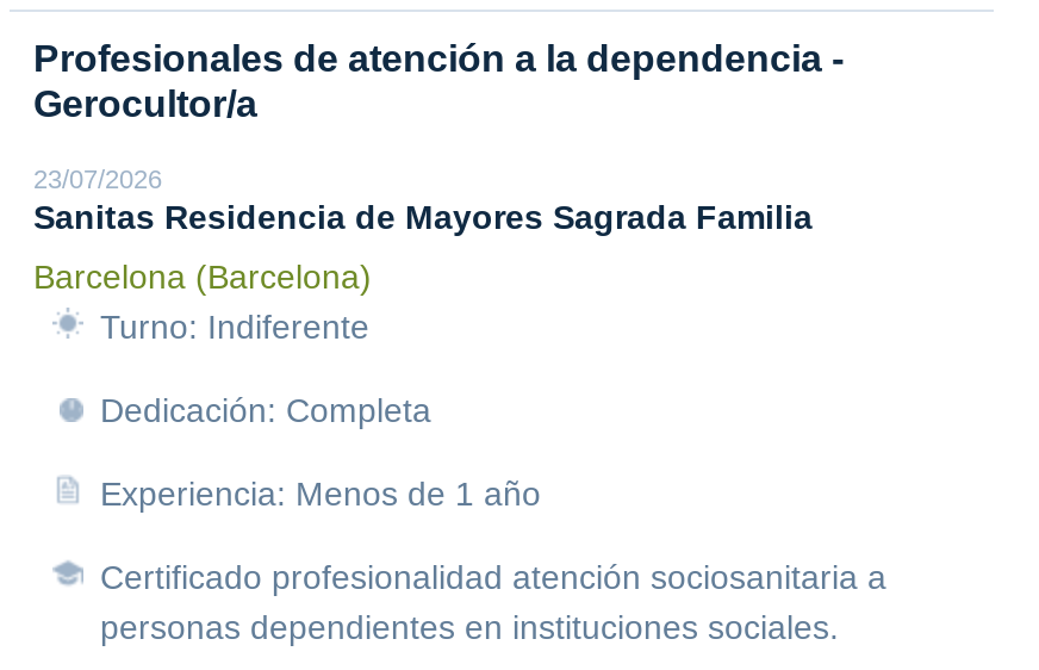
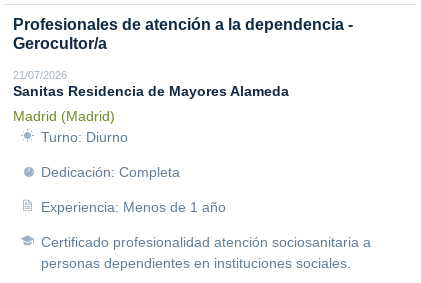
- 23/07/2026
- Sanitas Residencia de Mayores Sagrada Familia
+ 21/07/2026
+ Sanitas Residencia de Mayores Alameda

- Barcelona (Barcelona)
- Turno: Indiferente
+ Madrid (Madrid)
+ Turno: Diurno
